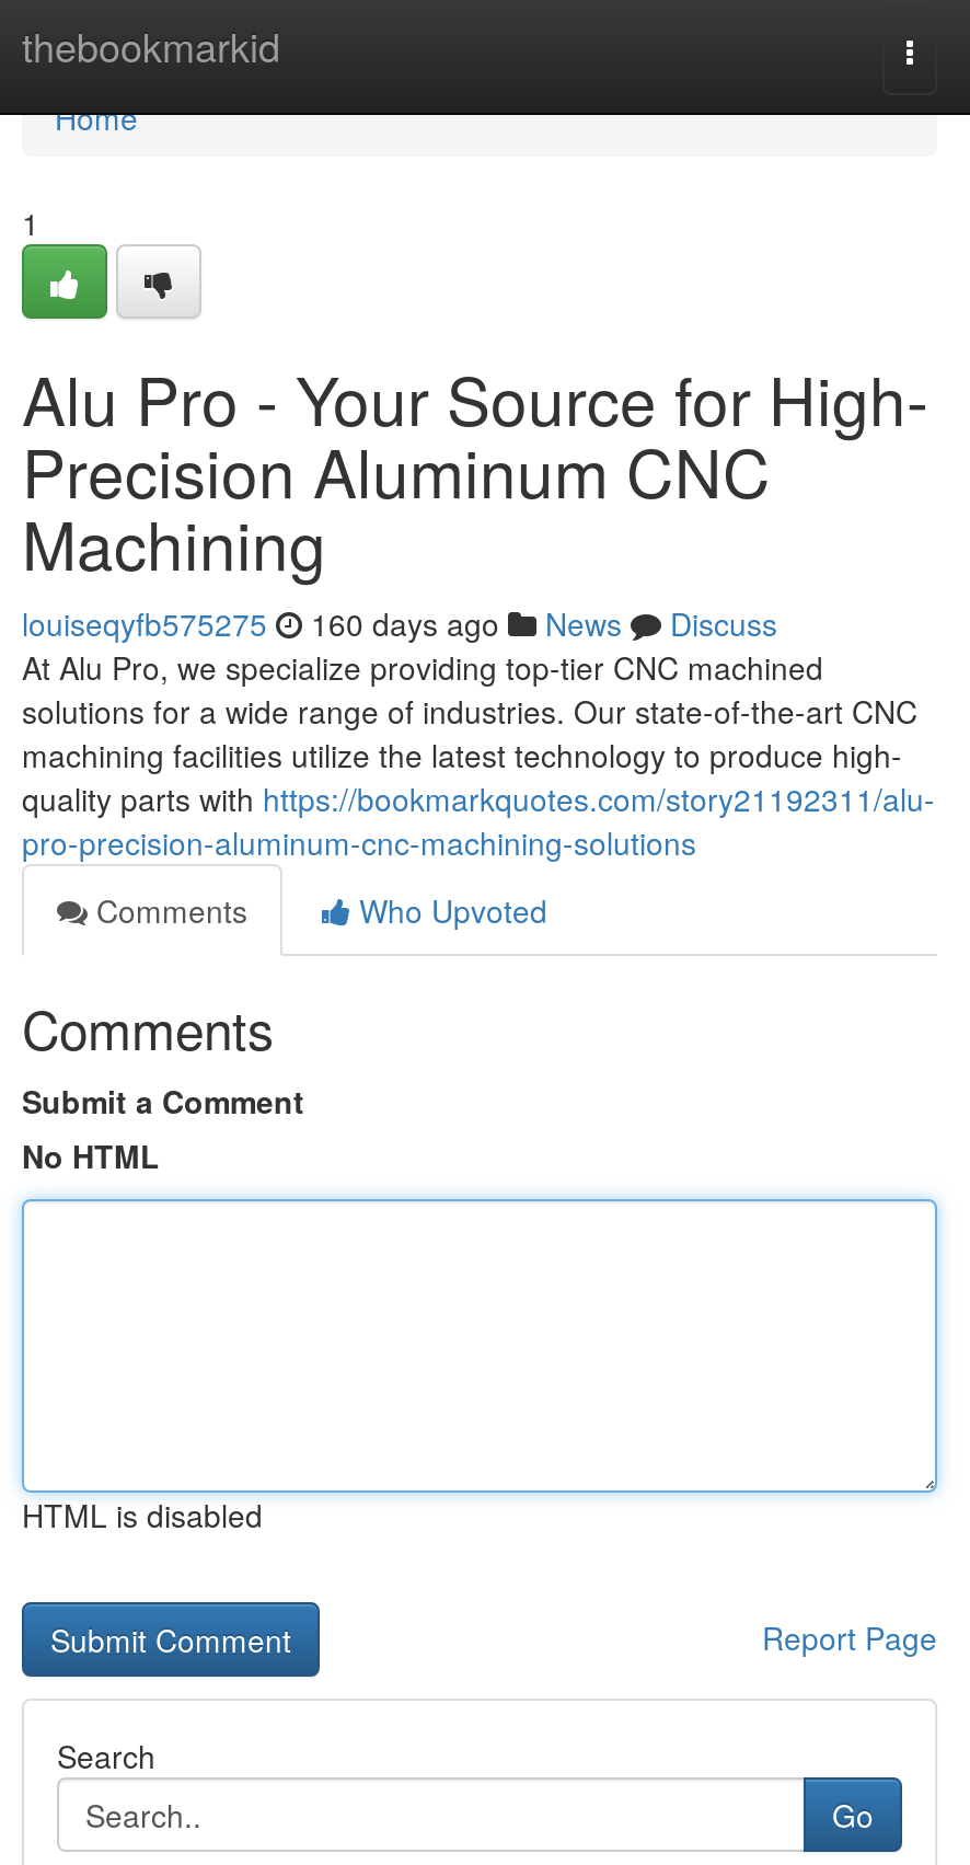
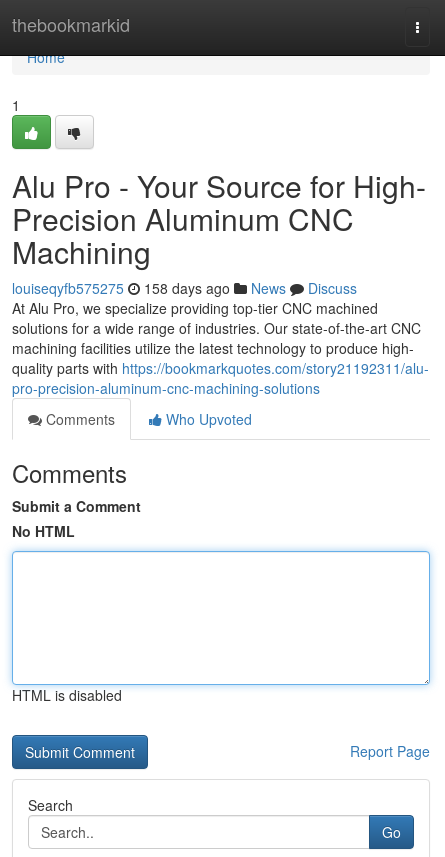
- louiseqyfb575275 160 days ago News Discuss
+ louiseqyfb575275 158 days ago News Discuss
